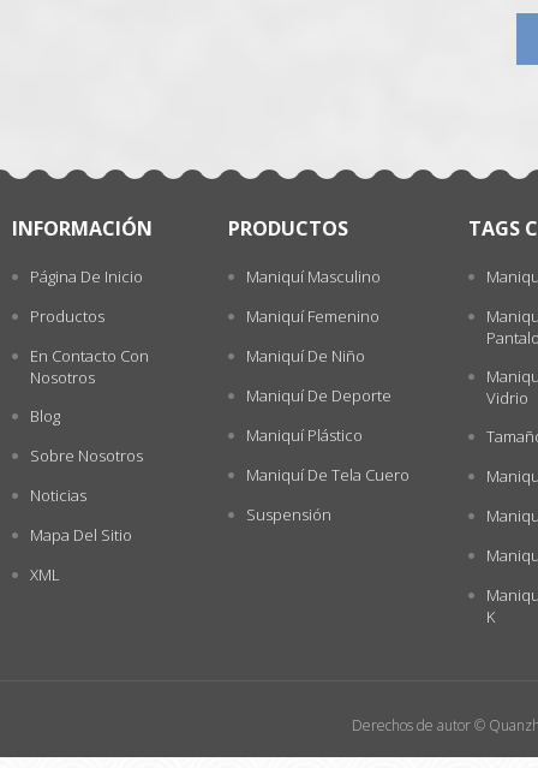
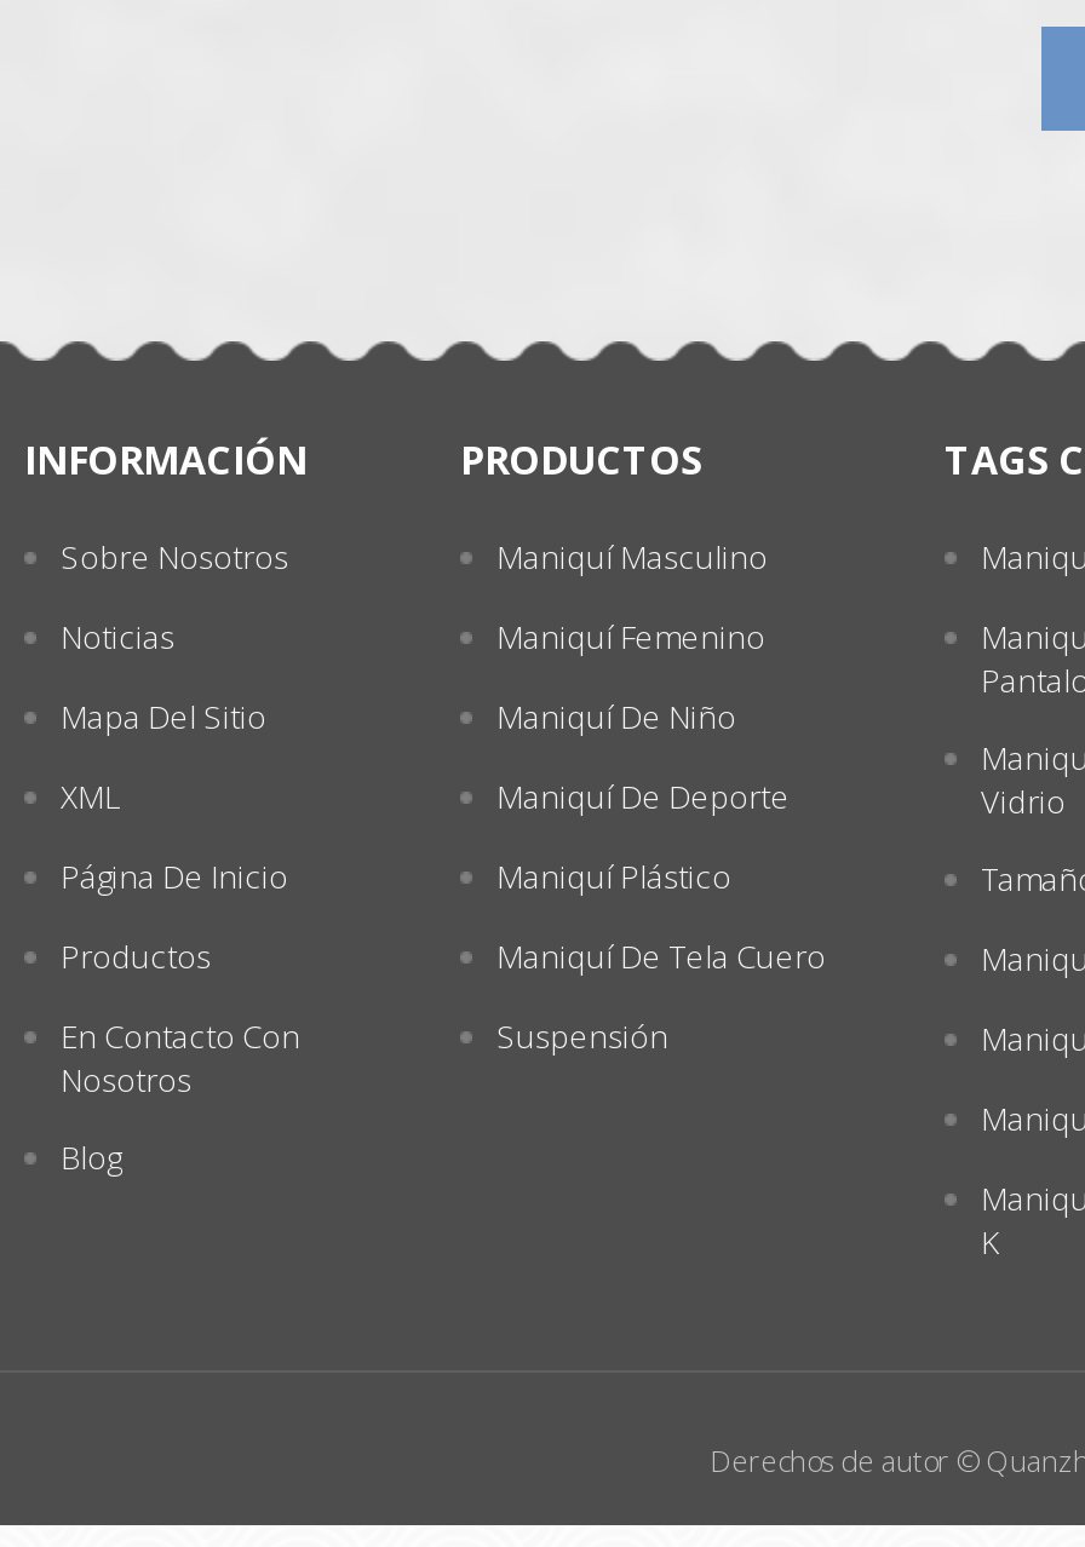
moved down: Página De Inicio | Productos | En Contacto Con | Nosotros | Blog

moved up: Sobre Nosotros | Noticias | Mapa Del Sitio | XML
